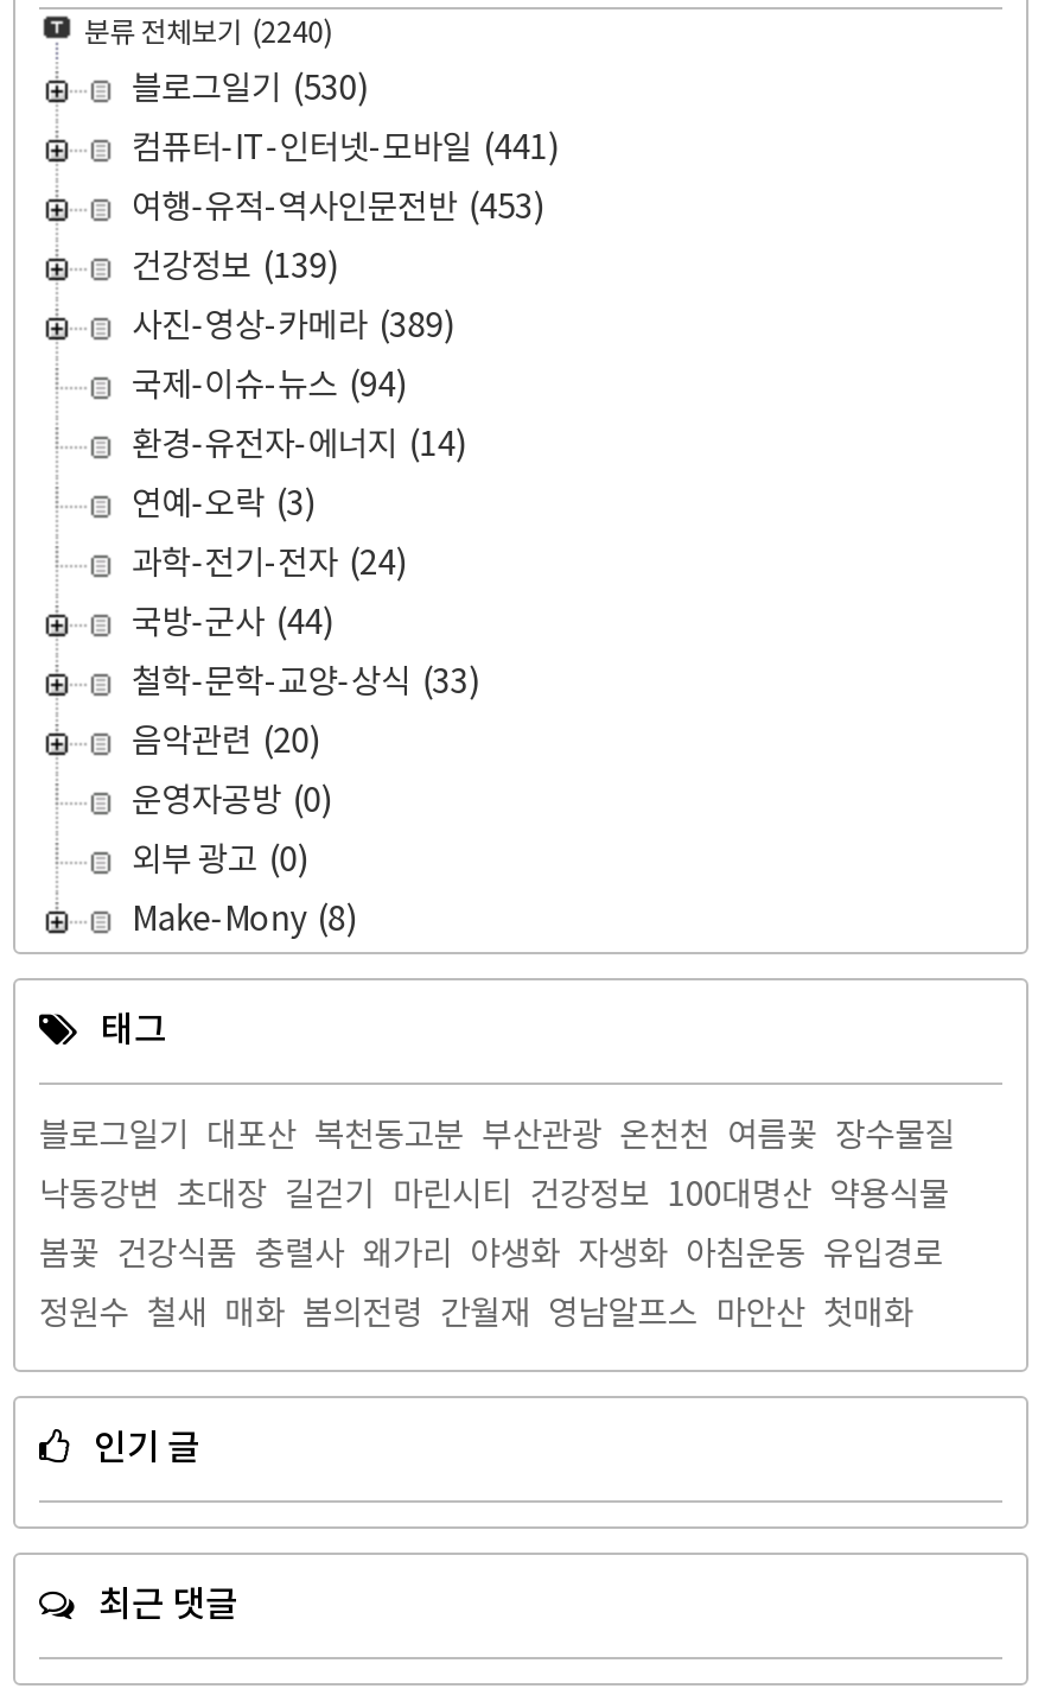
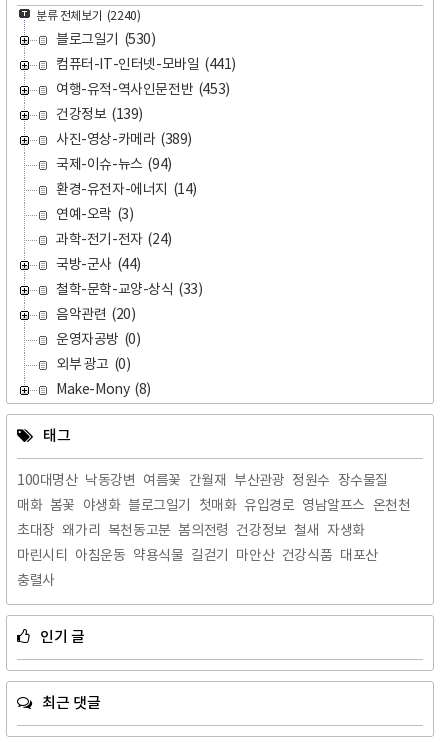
- 블로그일기 대포산 복천동고분 부산관광 온천천 여름꽃 장수물질
- 낙동강변 초대장 길걷기 마린시티 건강정보 100대명산 약용식물
- 봄꽃 건강식품 충렬사 왜가리 야생화 자생화 아침운동 유입경로
- 정원수 철새 매화 봄의전령 간월재 영남알프스 마안산 첫매화
+ 100대명산 낙동강변 여름꽃 간월재 부산관광 정원수 장수물질
+ 매화 봄꽃 야생화 블로그일기 첫매화 유입경로 영남알프스 온천천
+ 초대장 왜가리 복천동고분 봄의전령 건강정보 철새 자생화
+ 마린시티 아침운동 약용식물 길걷기 마안산 건강식품 대포산
+ 충렬사
